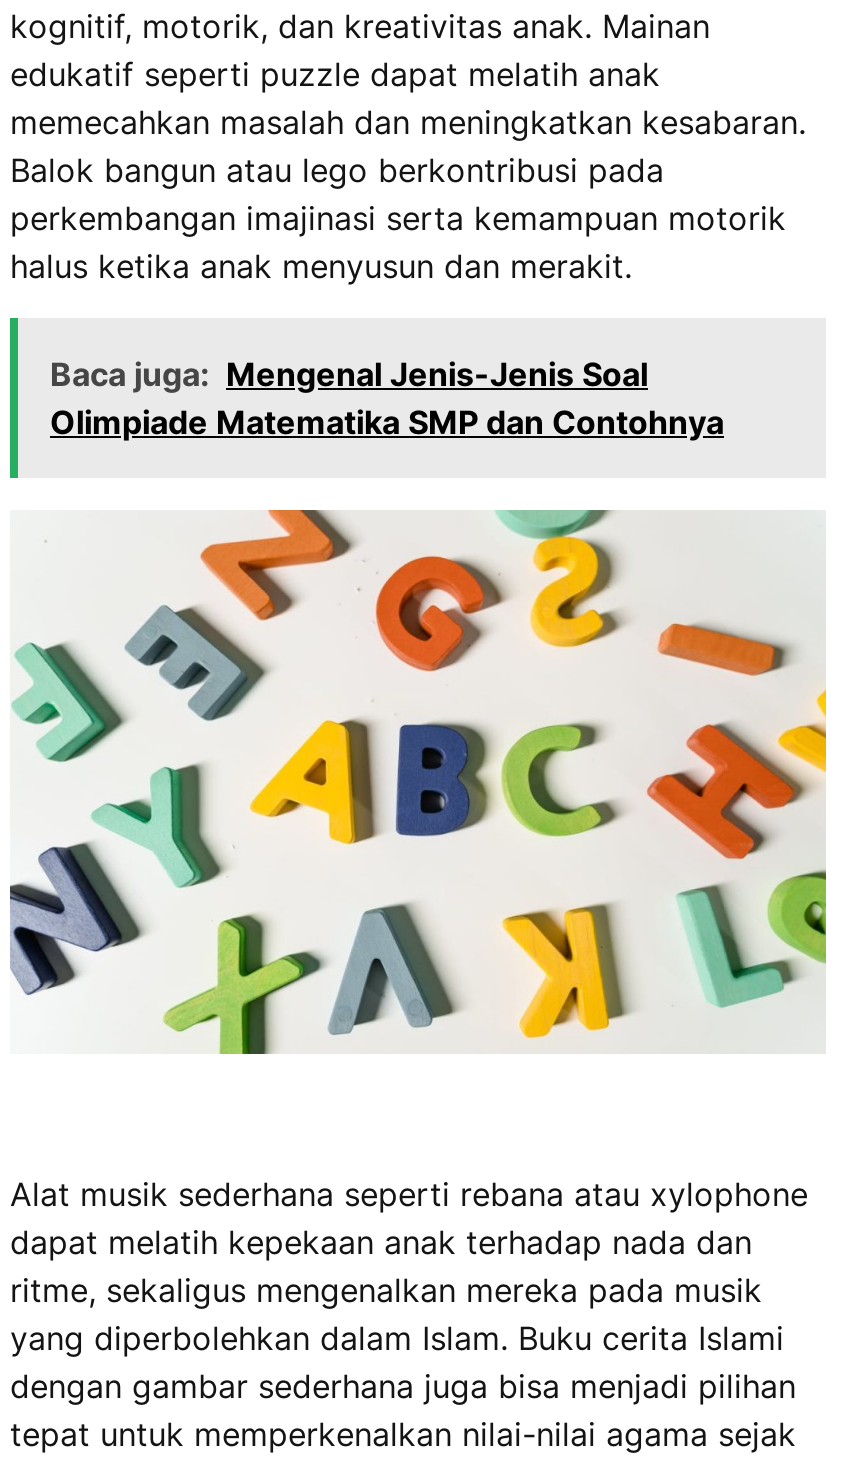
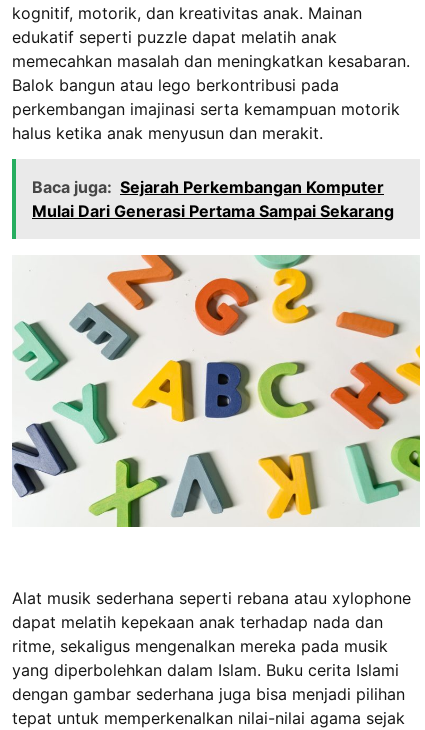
- Baca juga: Mengenal Jenis-Jenis Soal
- Olimpiade Matematika SMP dan Contohnya
+ Baca juga: Sejarah Perkembangan Komputer
+ Mulai Dari Generasi Pertama Sampai Sekarang
